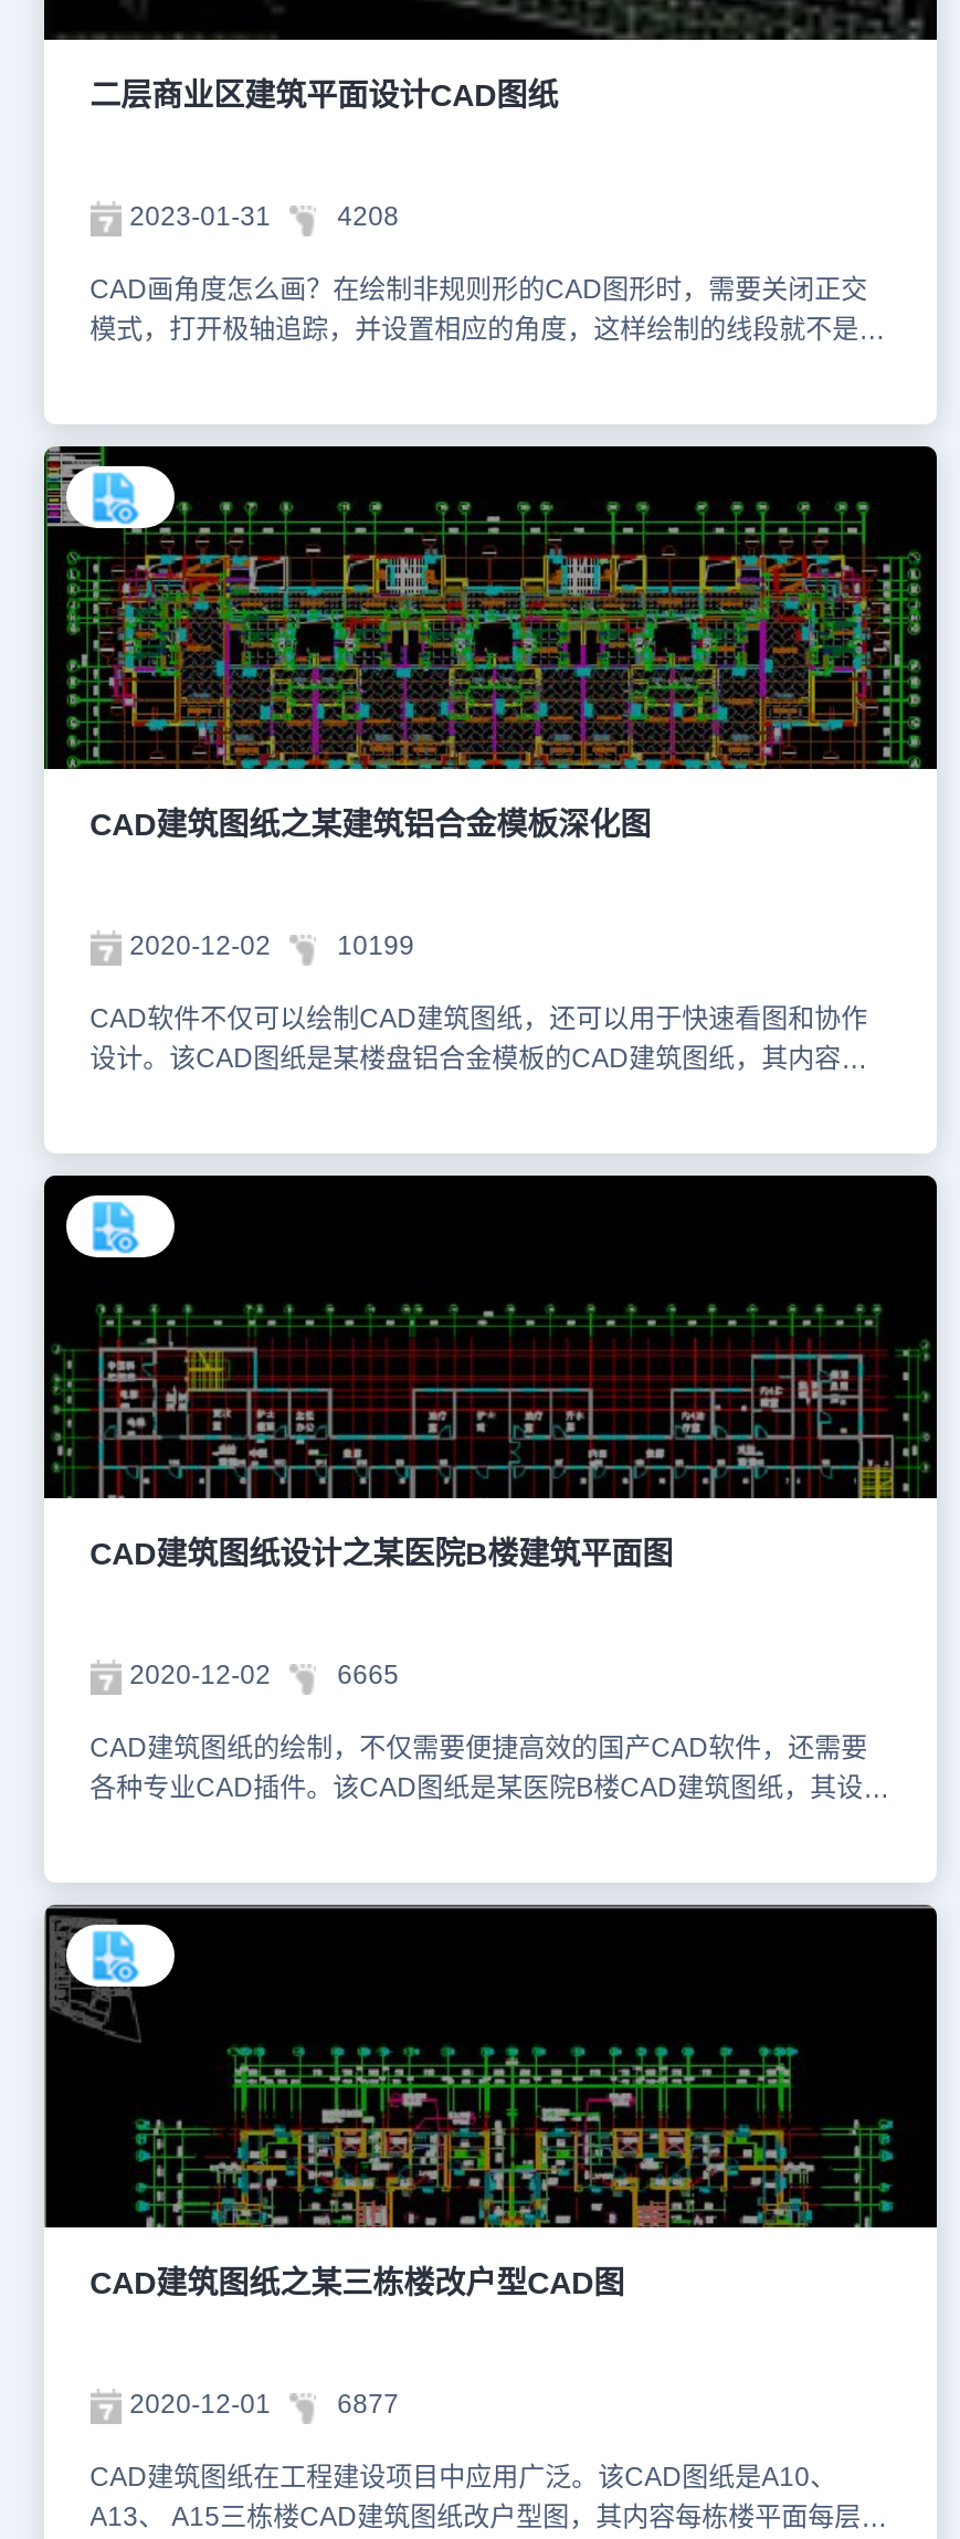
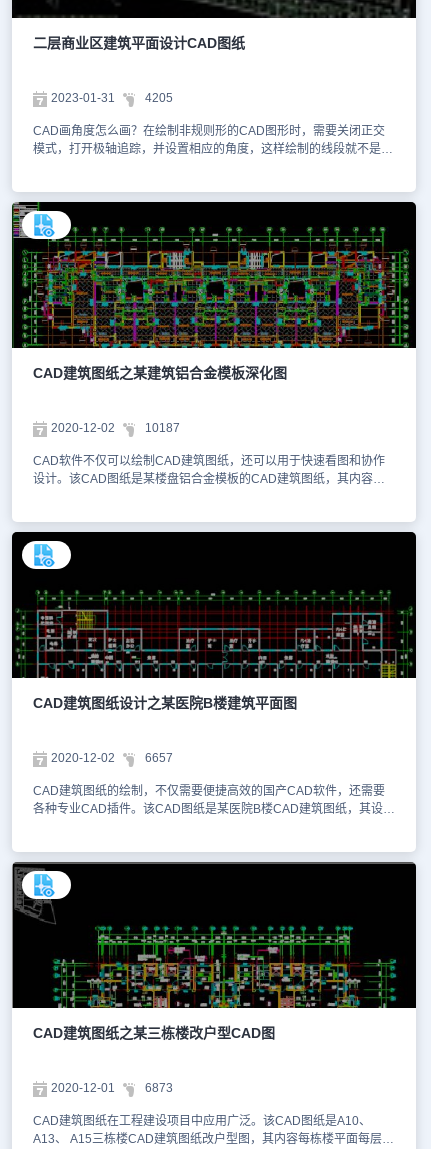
- 4208
+ 4205

- 10199
+ 10187

- 6665
+ 6657

- 6877
+ 6873
